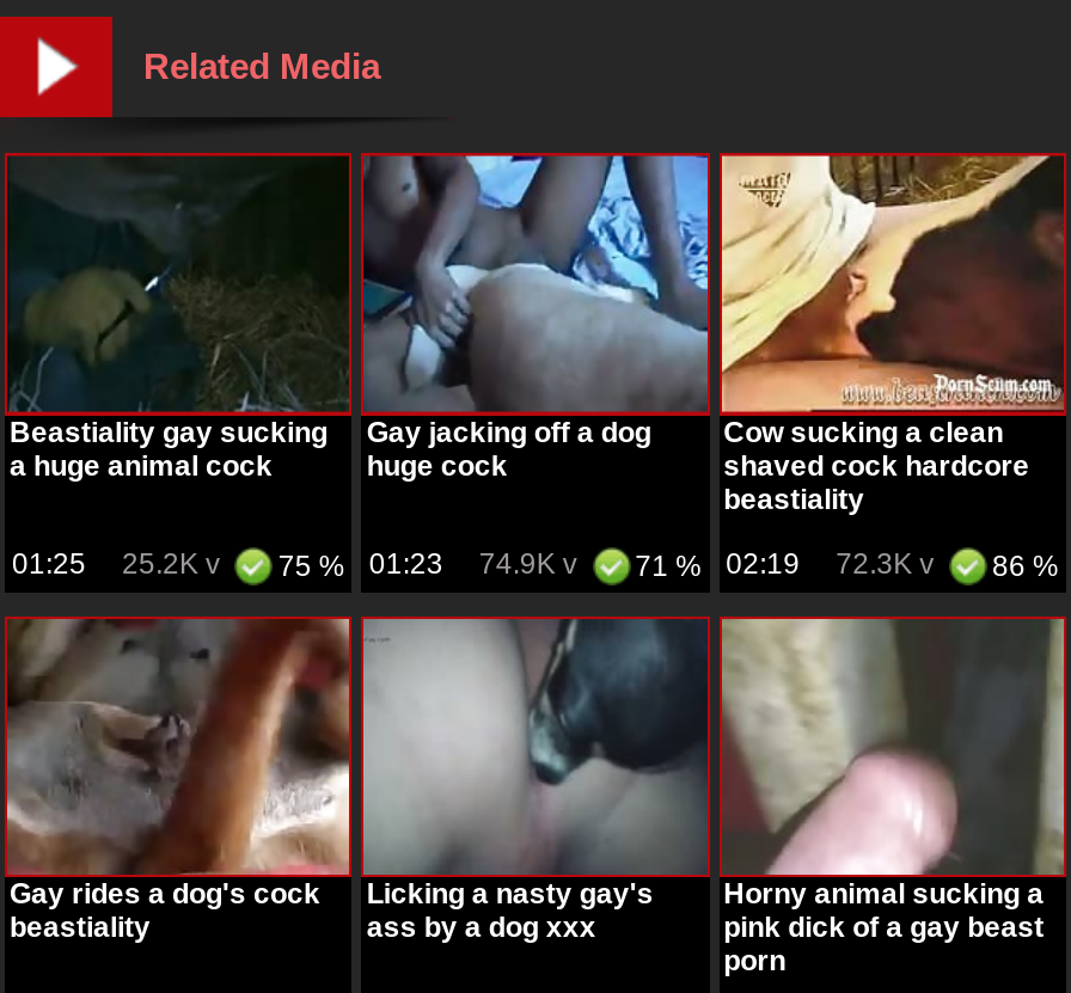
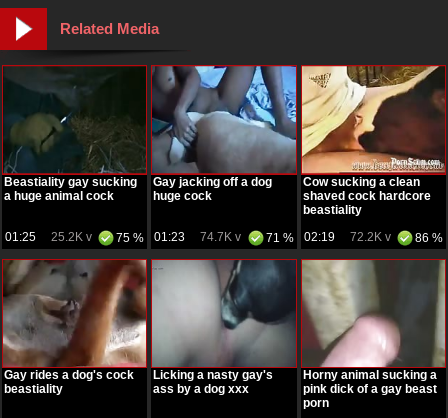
- 74.9K v
+ 74.7K v

- 72.3K v
+ 72.2K v
